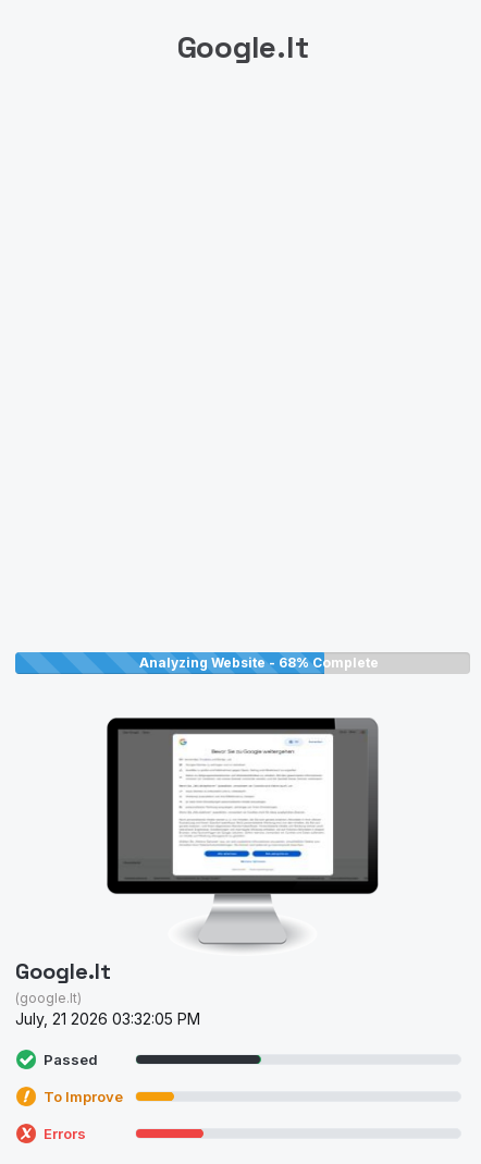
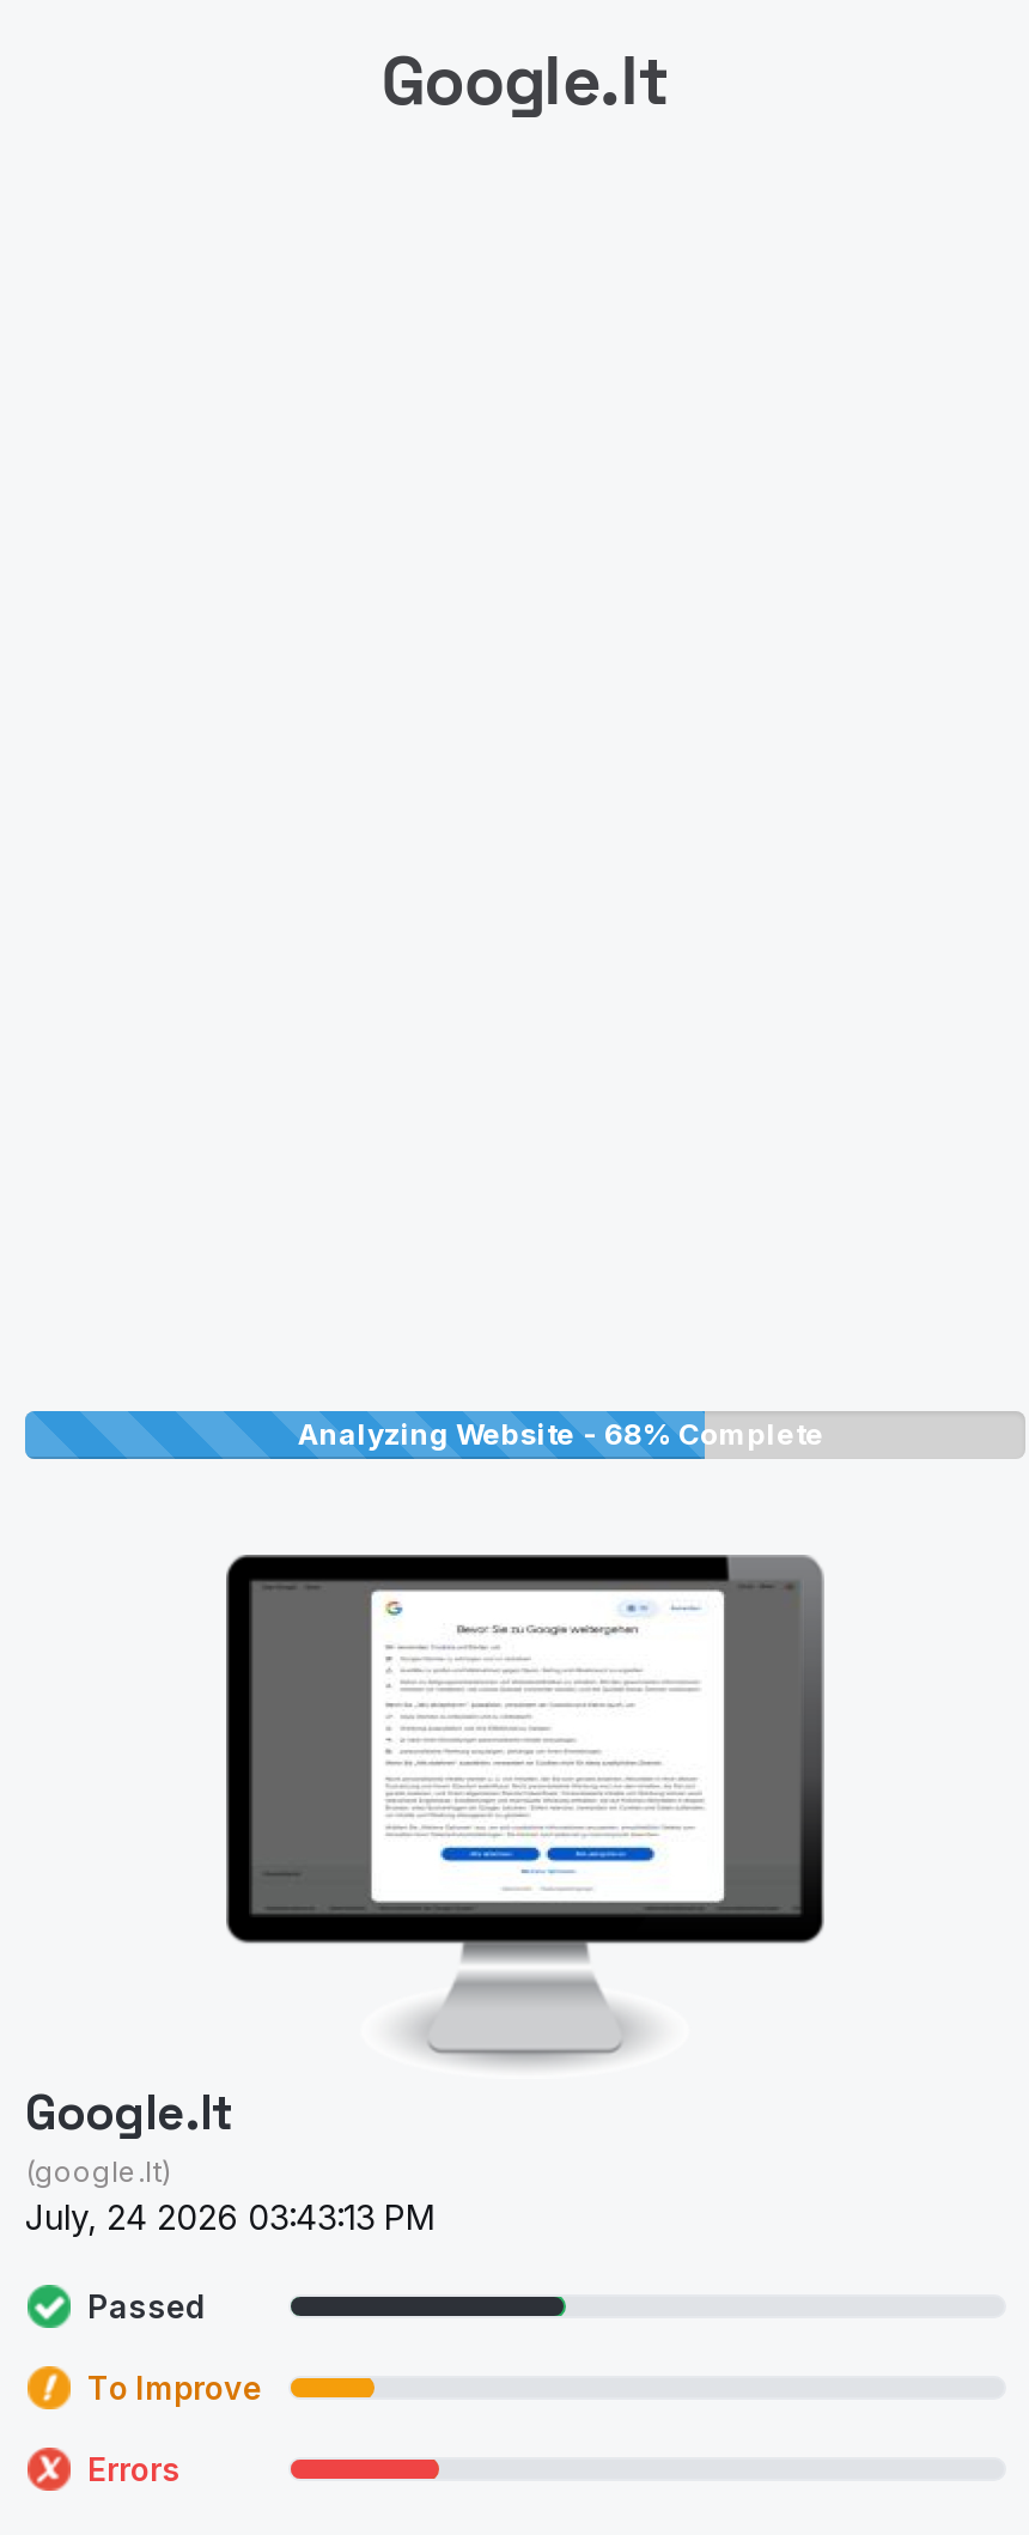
- July, 21 2026 03:32:05 PM
+ July, 24 2026 03:43:13 PM
